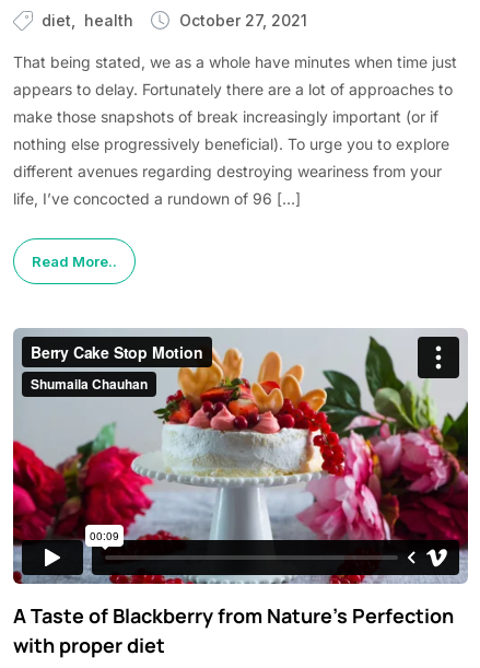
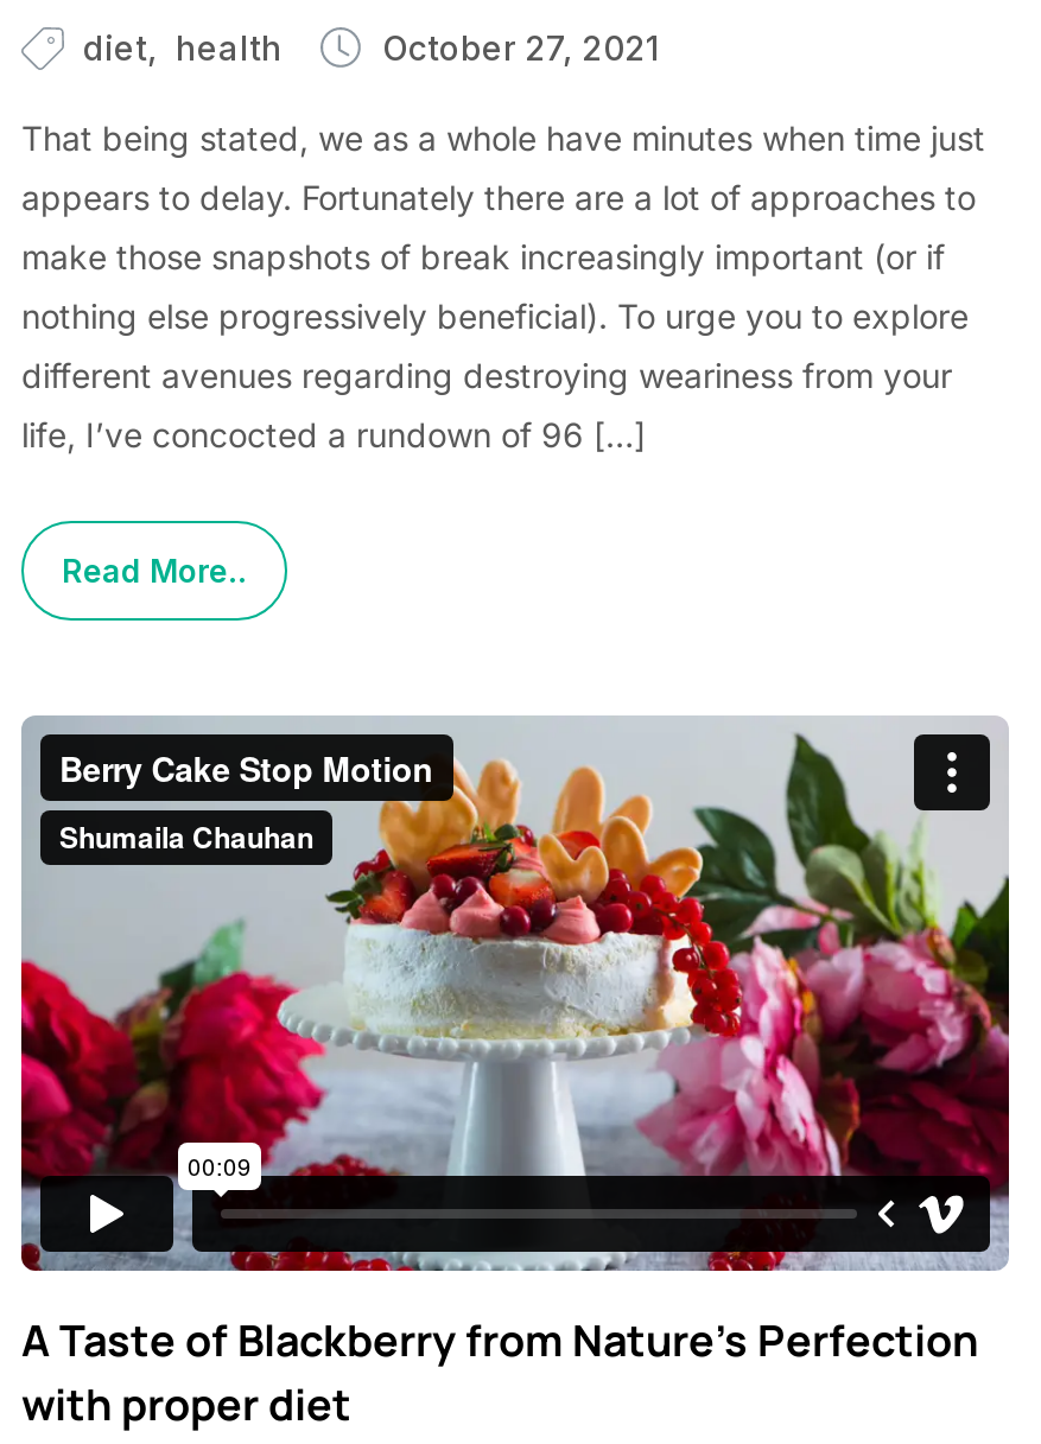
- [image]
+ [image]
